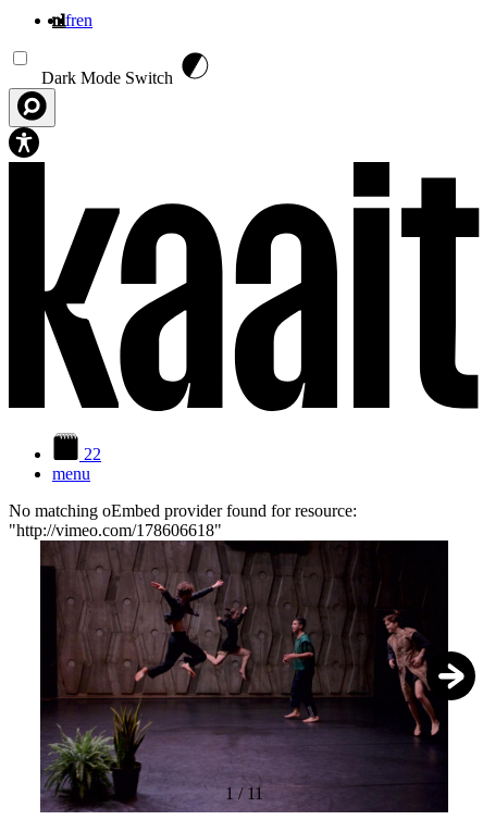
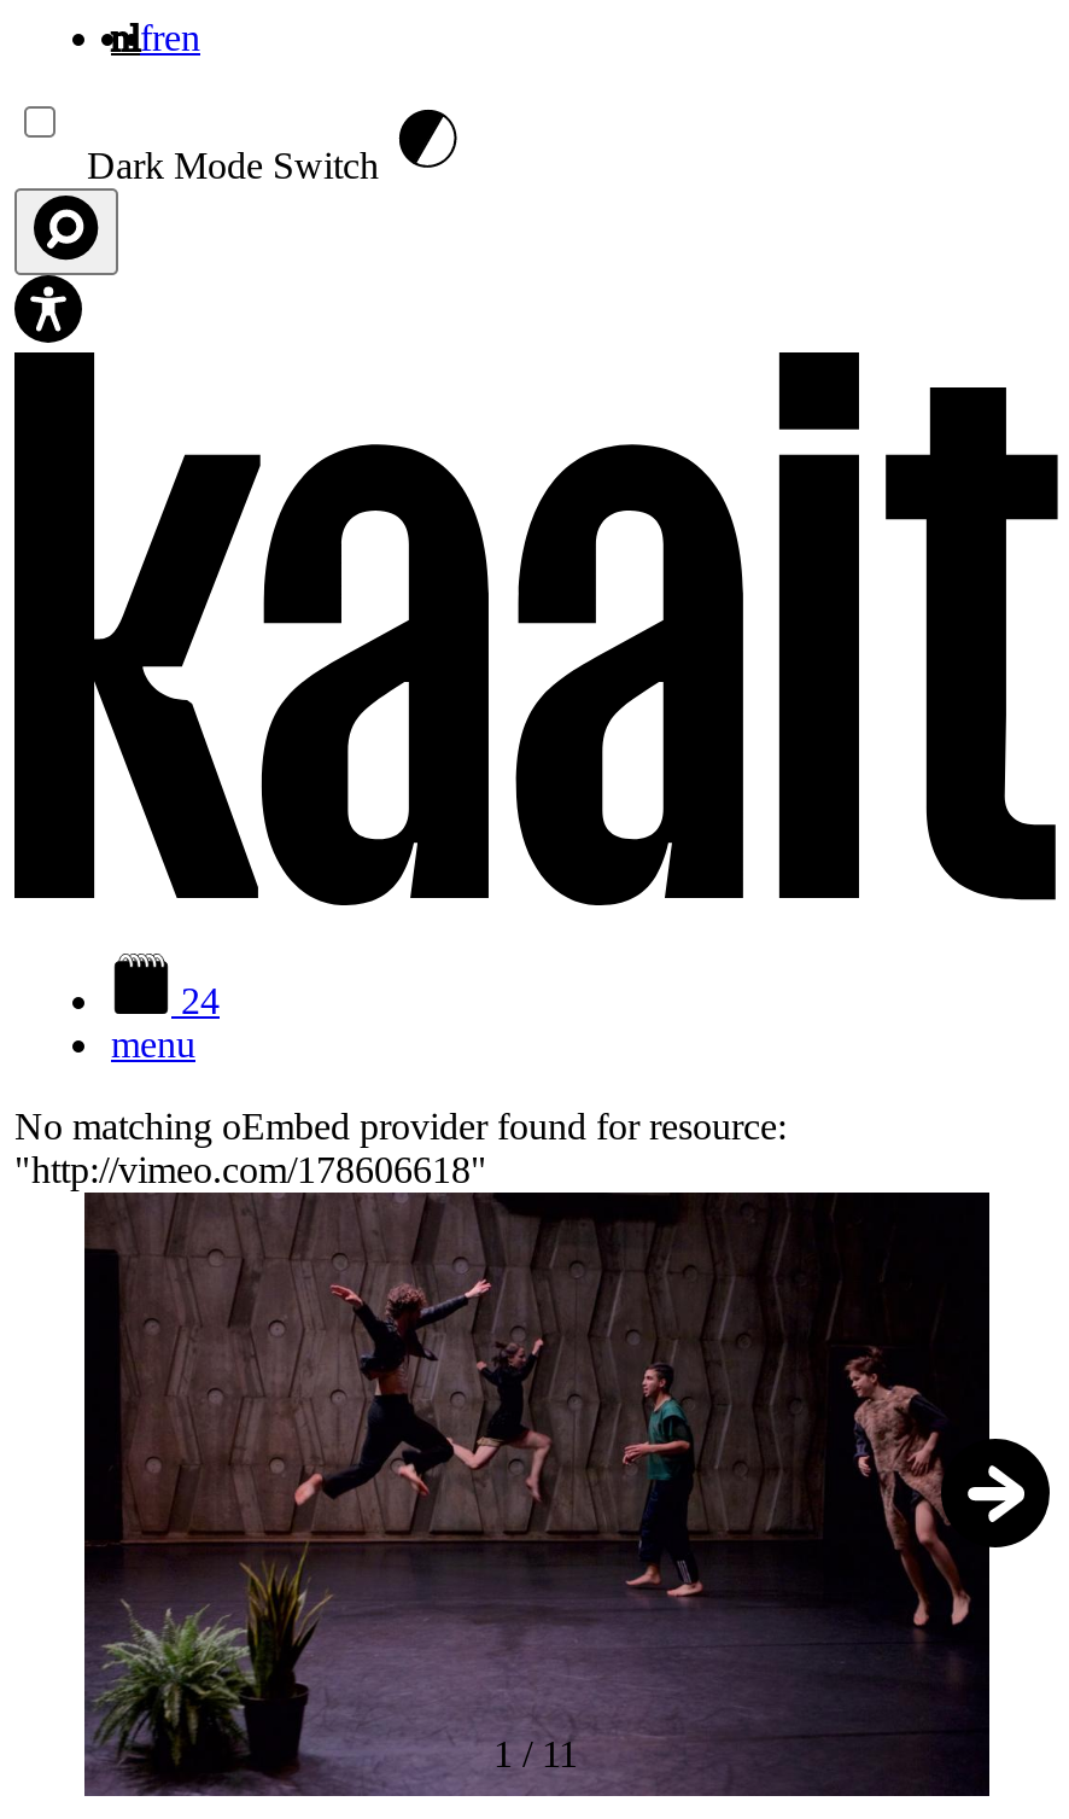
- 22
+ 24
